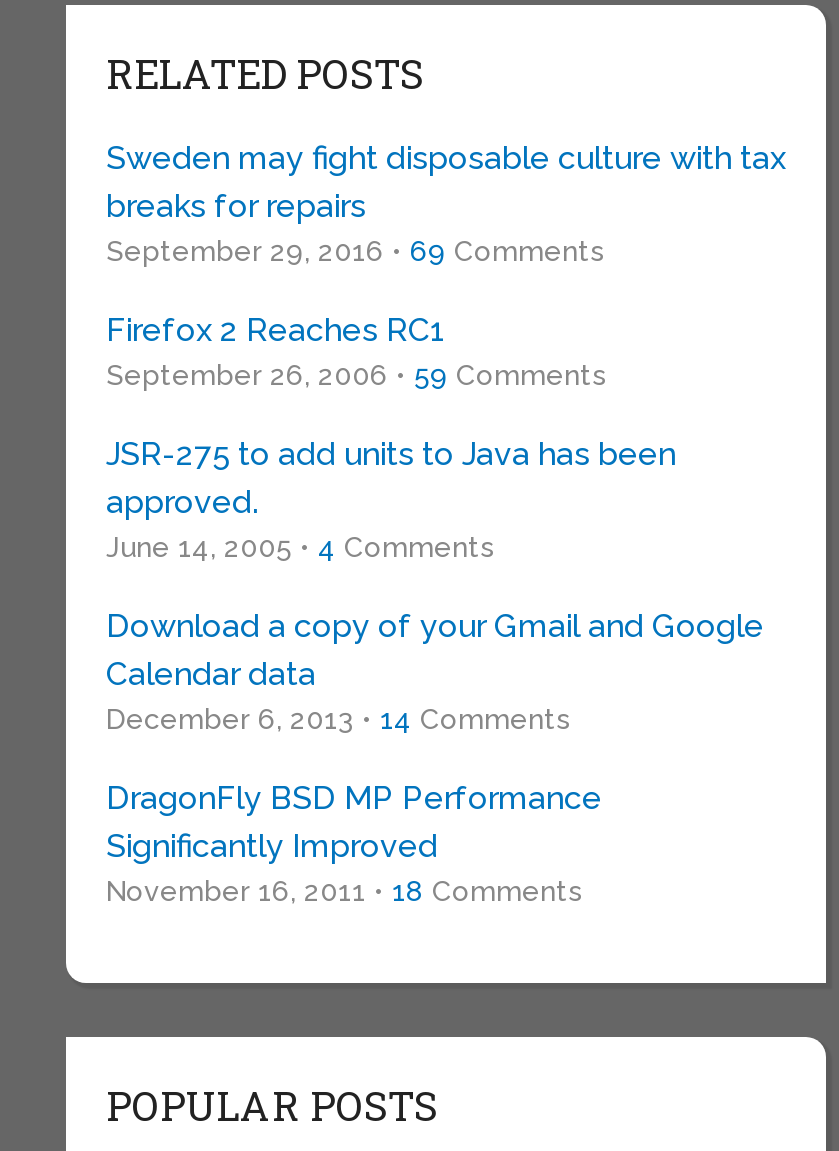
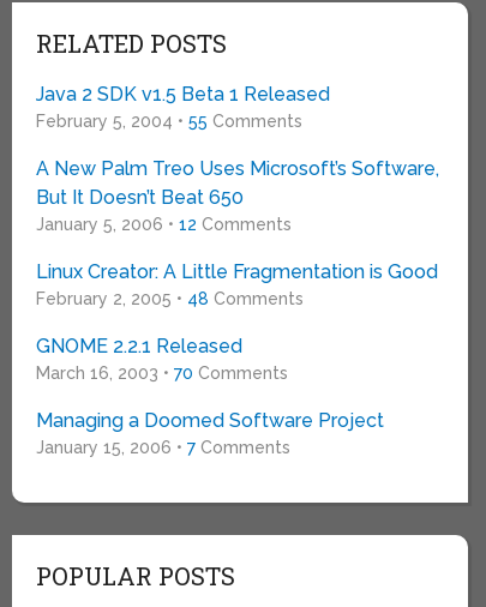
- Sweden may fight disposable culture with tax
- breaks for repairs
- September 29, 2016 • 69 Comments
+ Java 2 SDK v1.5 Beta 1 Released
+ February 5, 2004 • 55 Comments

- Firefox 2 Reaches RC1
- September 26, 2006 • 59 Comments
+ A New Palm Treo Uses Microsoft’s Software,
+ But It Doesn’t Beat 650
+ January 5, 2006 • 12 Comments

- JSR-275 to add units to Java has been
- approved.
- June 14, 2005 • 4 Comments
+ Linux Creator: A Little Fragmentation is Good
+ February 2, 2005 • 48 Comments

- Download a copy of your Gmail and Google
- Calendar data
- December 6, 2013 • 14 Comments
+ GNOME 2.2.1 Released
+ March 16, 2003 • 70 Comments

- DragonFly BSD MP Performance
- Significantly Improved
- November 16, 2011 • 18 Comments
+ Managing a Doomed Software Project
+ January 15, 2006 • 7 Comments
